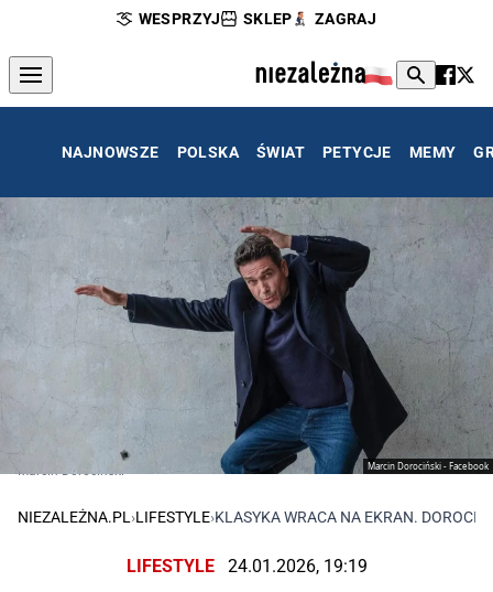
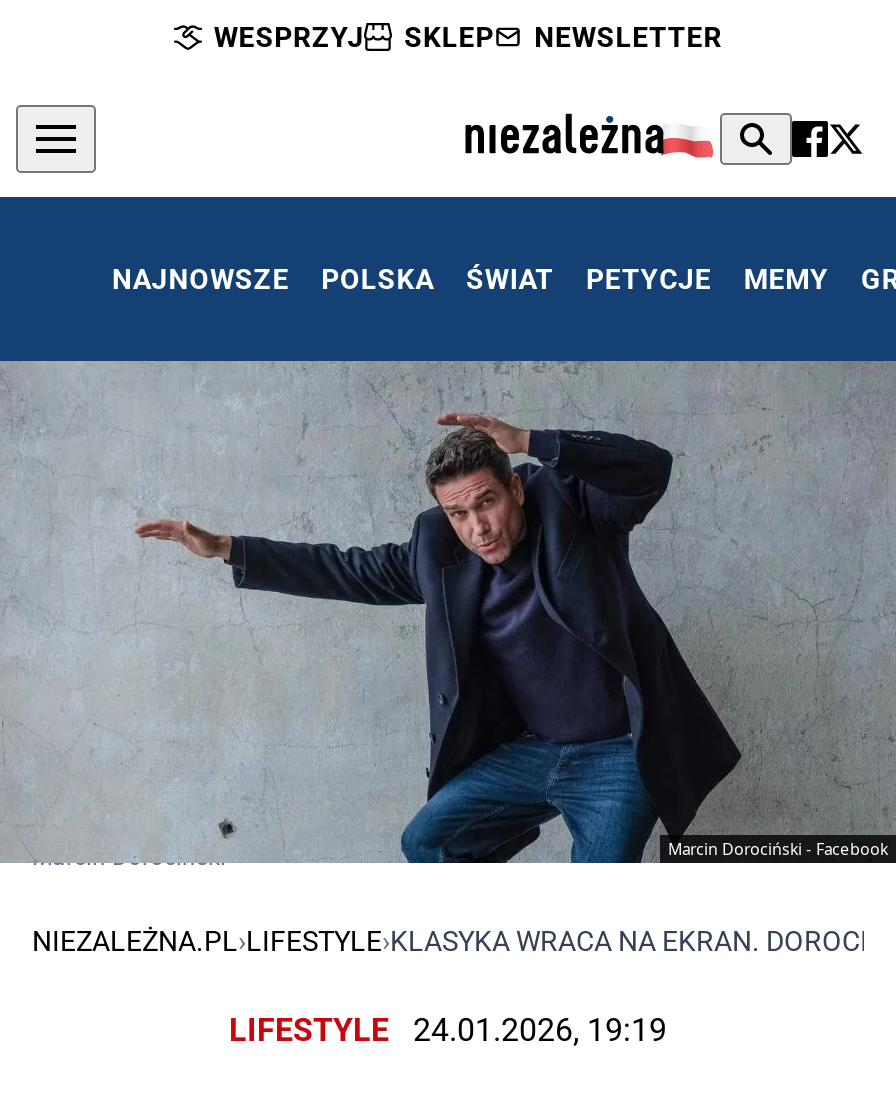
- ZAGRAJ
+ NEWSLETTER
